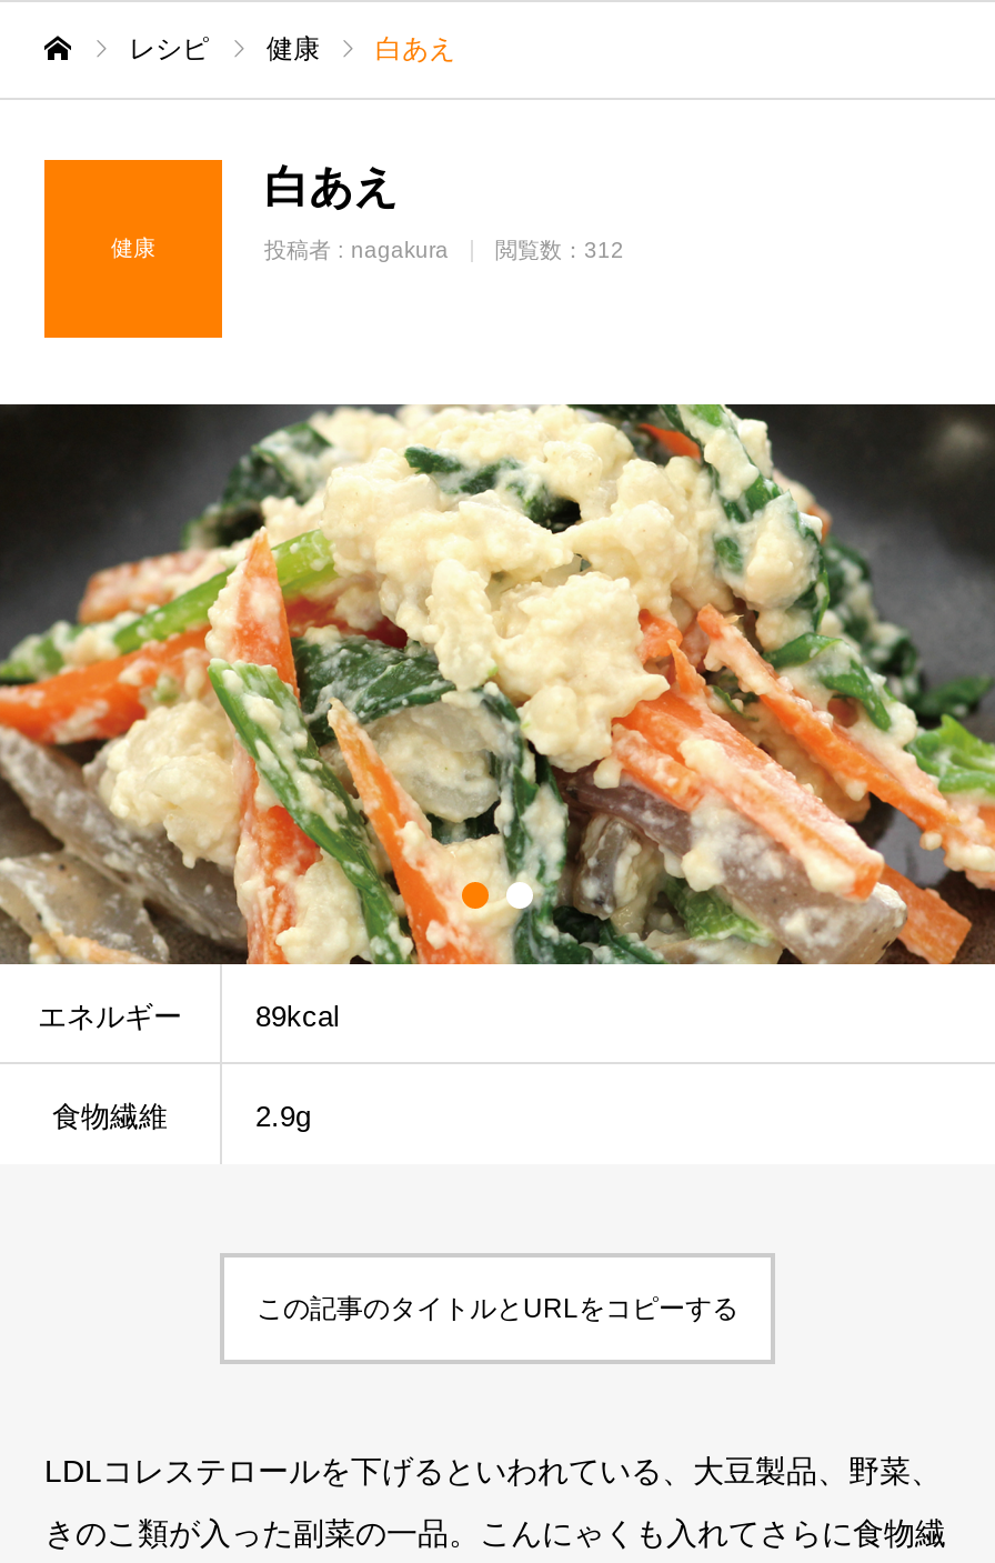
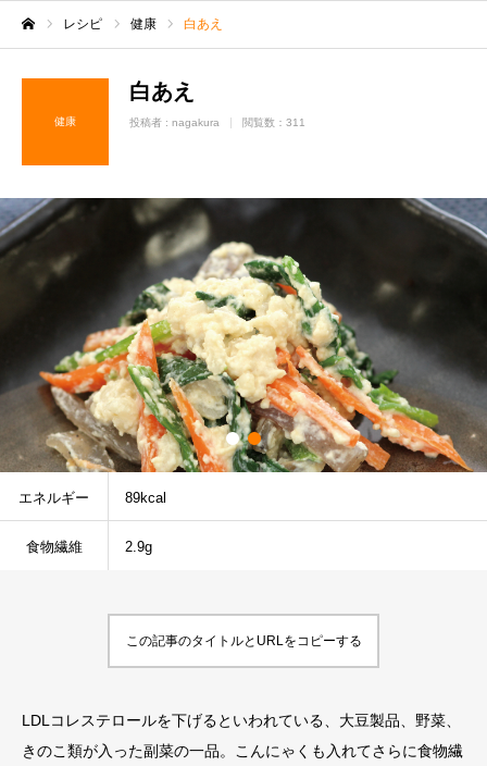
- 投稿者 : nagakura 閲覧数：312
+ 投稿者 : nagakura 閲覧数：311

- [image]
+ [image]
